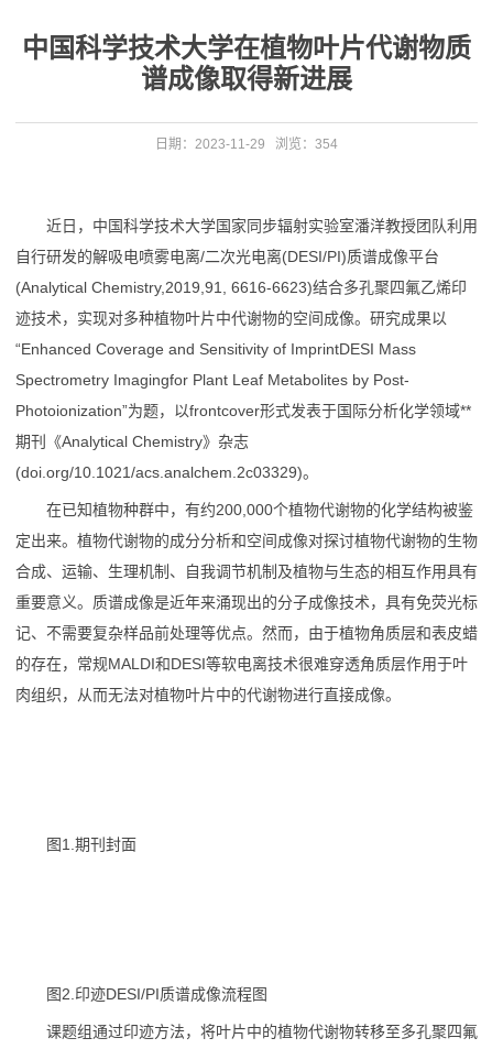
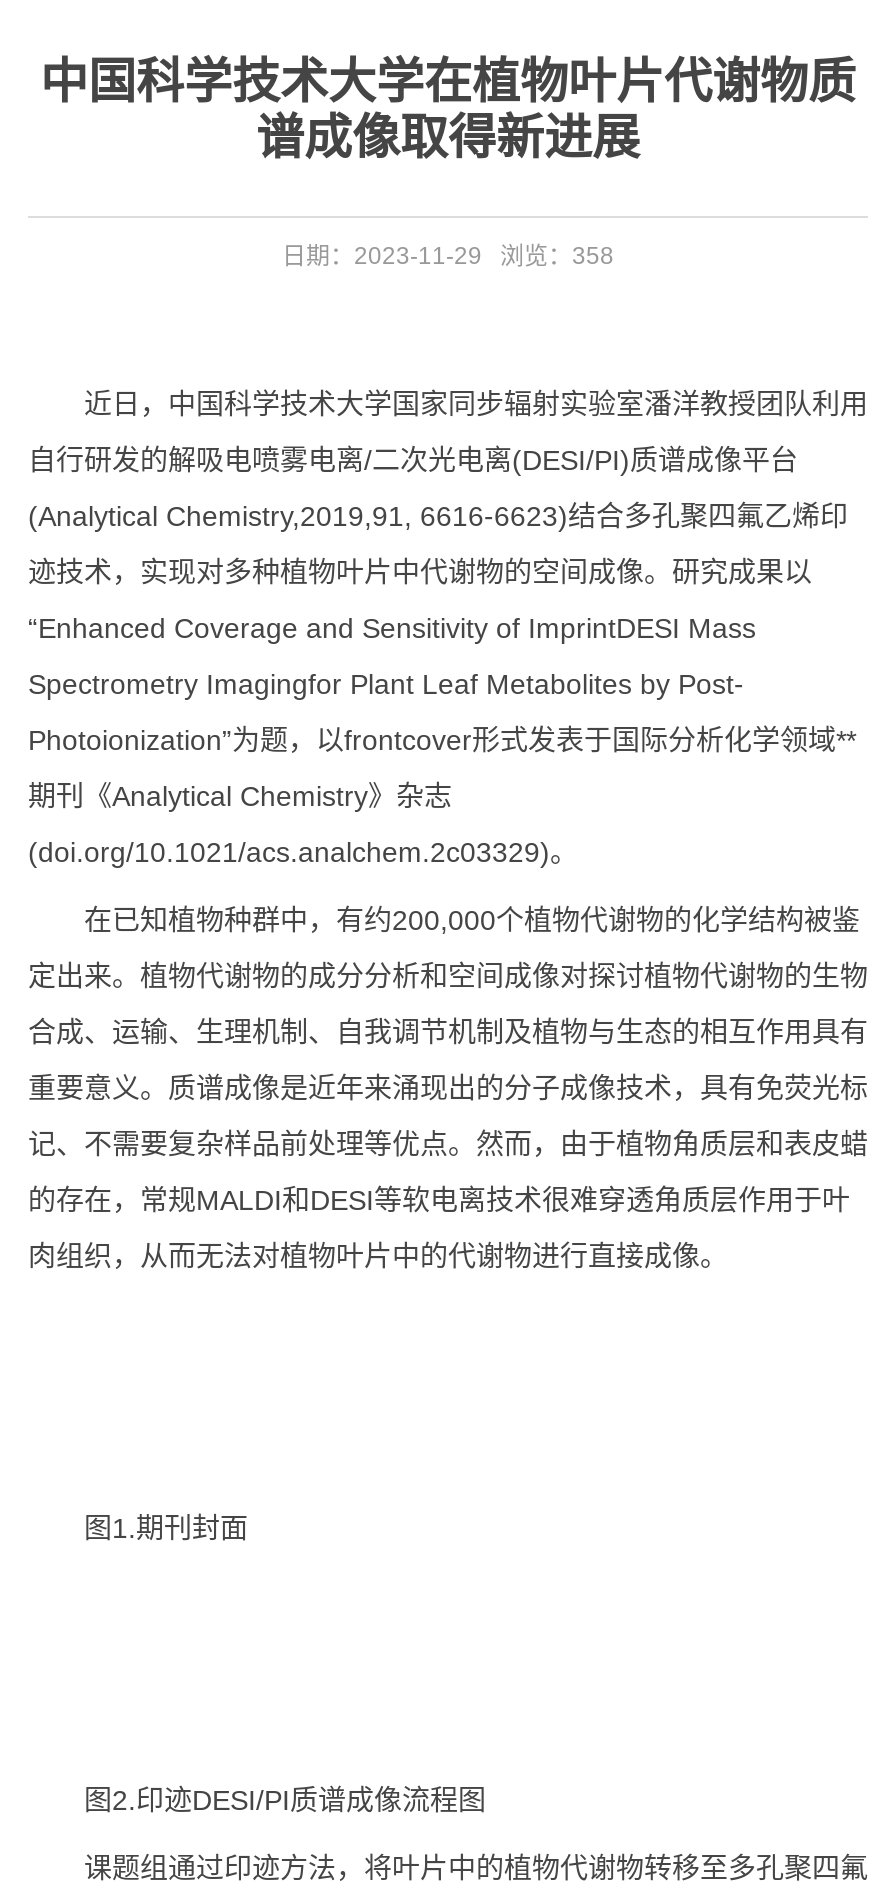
- 日期：2023-11-29 浏览：354
+ 日期：2023-11-29 浏览：358
